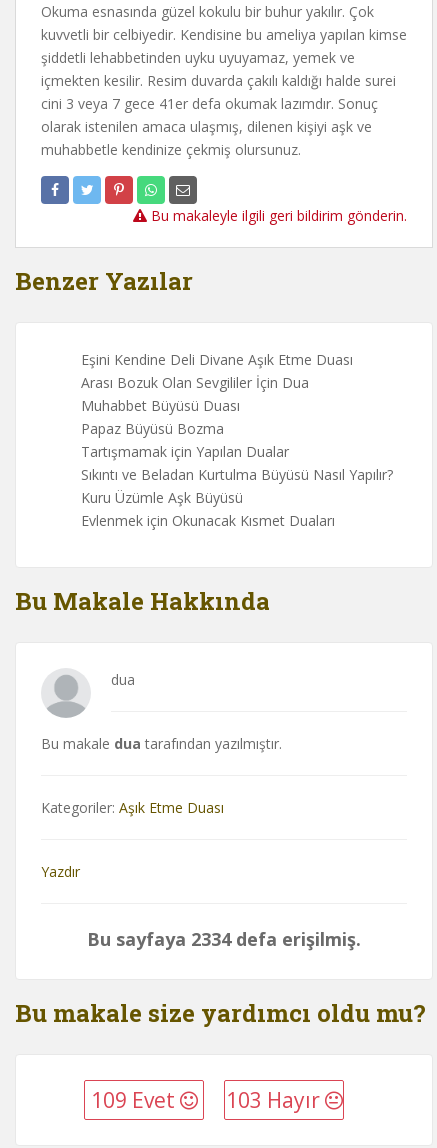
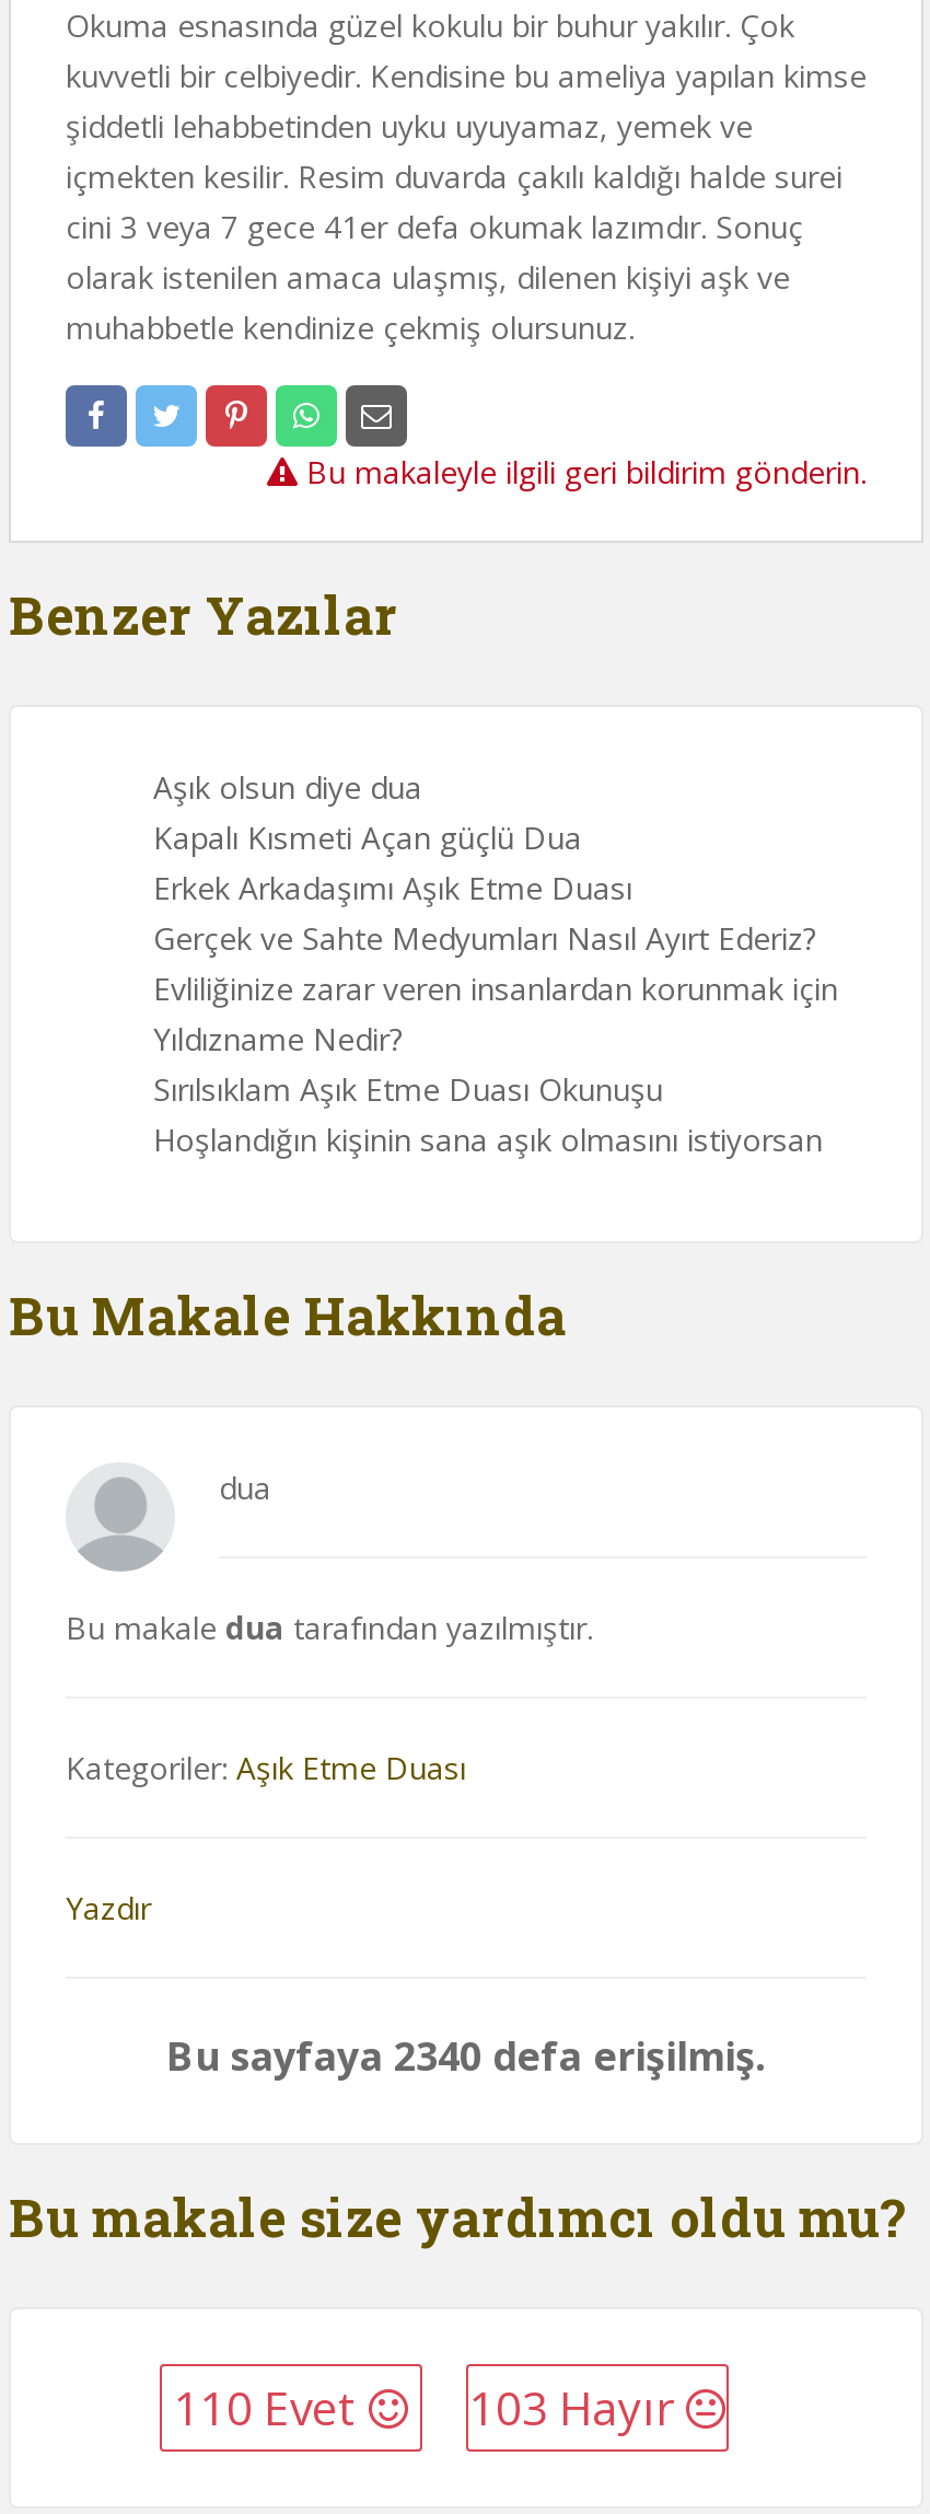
- Eşini Kendine Deli Divane Aşık Etme Duası
- Arası Bozuk Olan Sevgililer İçin Dua
- Muhabbet Büyüsü Duası
- Papaz Büyüsü Bozma
- Tartışmamak için Yapılan Dualar
- Sıkıntı ve Beladan Kurtulma Büyüsü Nasıl Yapılır?
- Kuru Üzümle Aşk Büyüsü
- Evlenmek için Okunacak Kısmet Duaları
+ Aşık olsun diye dua
+ Kapalı Kısmeti Açan güçlü Dua
+ Erkek Arkadaşımı Aşık Etme Duası
+ Gerçek ve Sahte Medyumları Nasıl Ayırt Ederiz?
+ Evliliğinize zarar veren insanlardan korunmak için
+ Yıldızname Nedir?
+ Sırılsıklam Aşık Etme Duası Okunuşu
+ Hoşlandığın kişinin sana aşık olmasını istiyorsan

- Bu sayfaya 2334 defa erişilmiş.
+ Bu sayfaya 2340 defa erişilmiş.

- 109 Evet 103 Hayır
+ 110 Evet 103 Hayır
